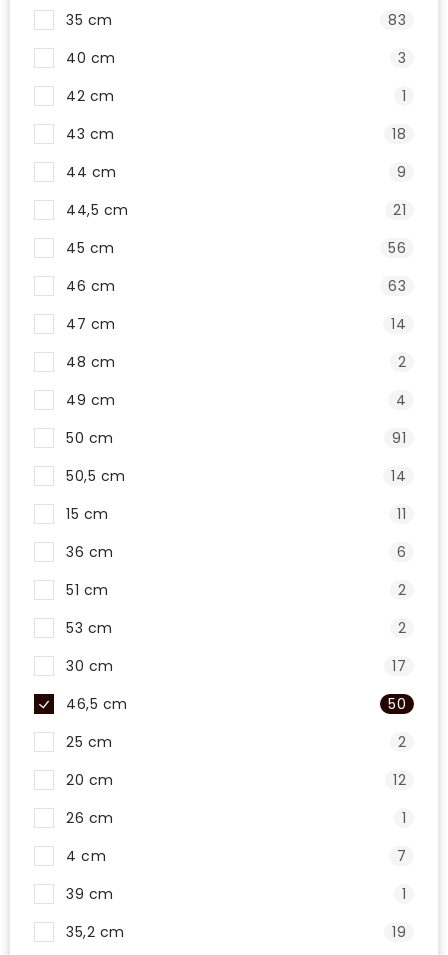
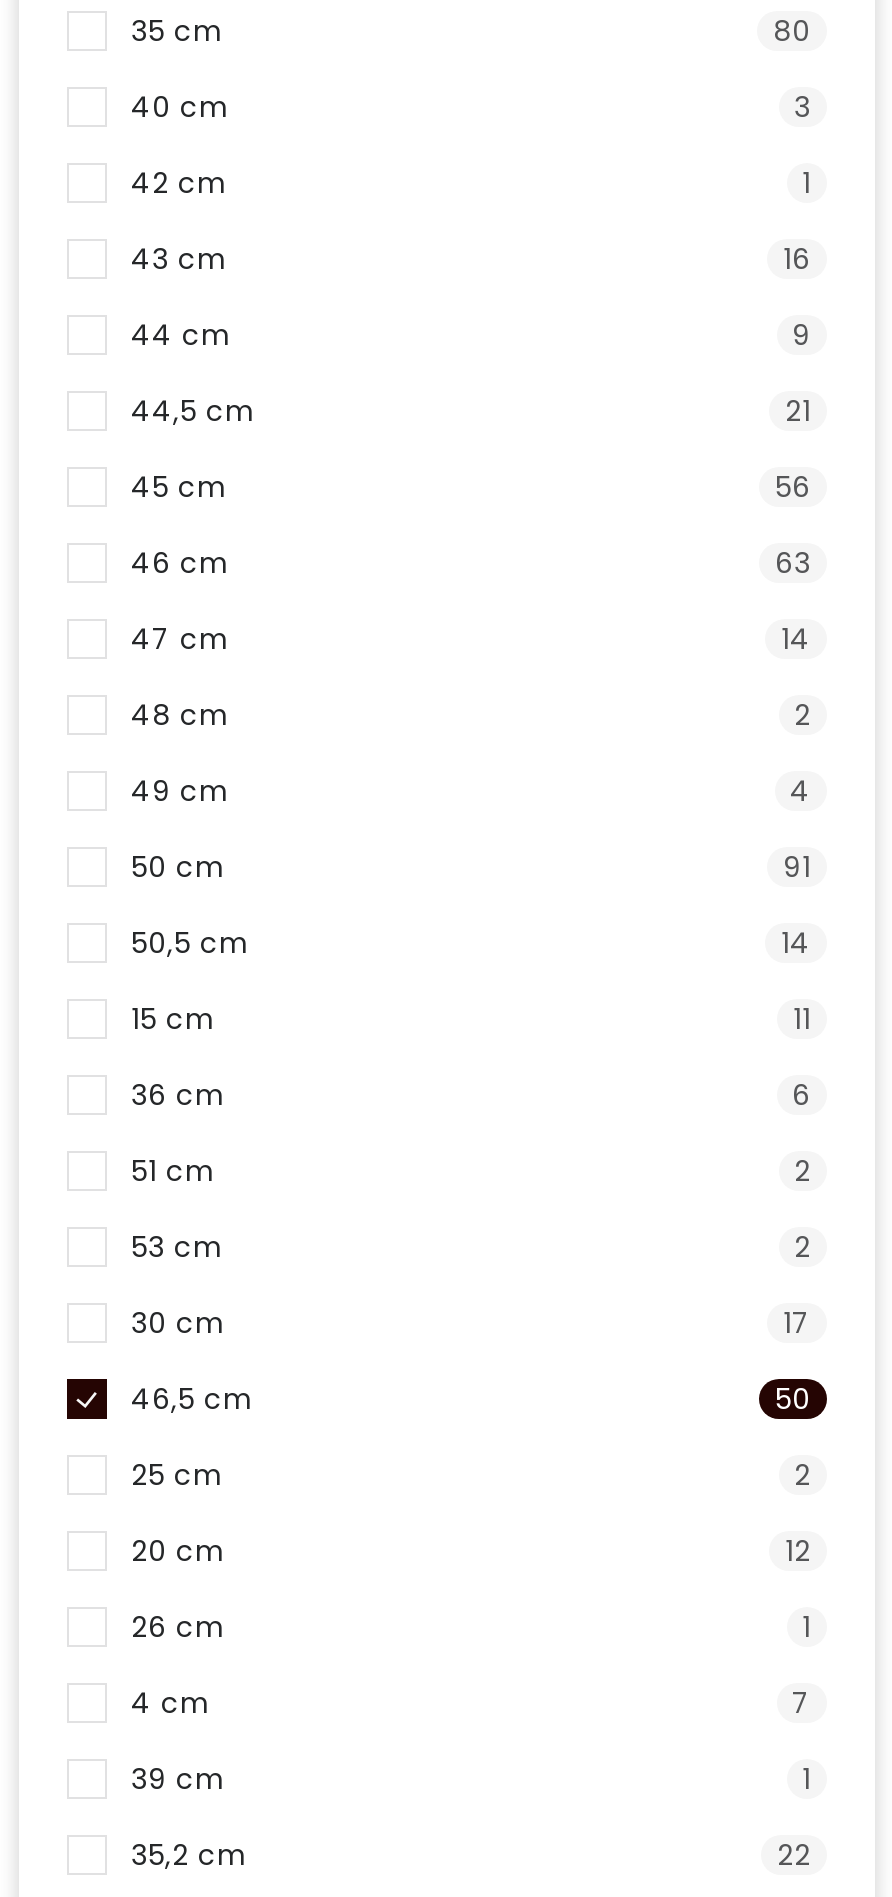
- 83
+ 80

- 18
+ 16

- 19
+ 22
